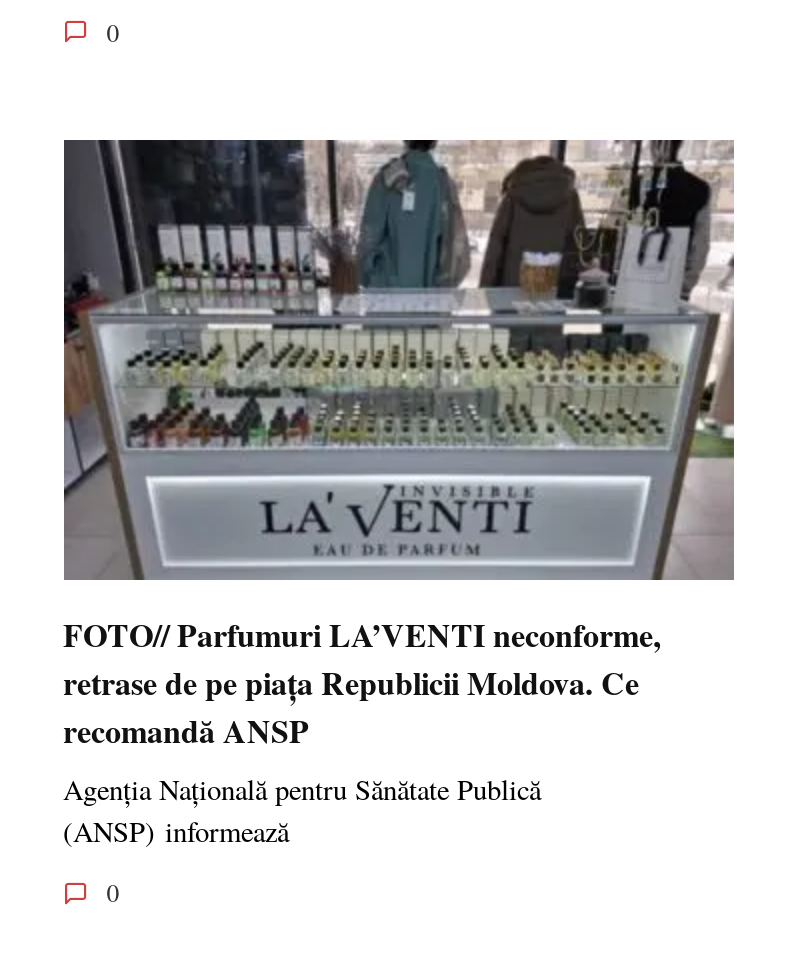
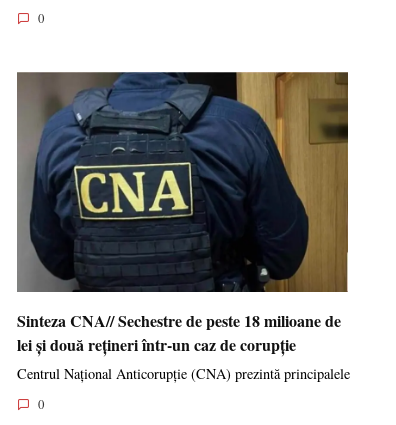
- [image]
- FOTO// Parfumuri LA’VENTI neconforme,
- retrase de pe piața Republicii Moldova. Ce
- recomandă ANSP
- Agenția Națională pentru Sănătate Publică
- (ANSP) informează
+ [image]
+ Sinteza CNA// Sechestre de peste 18 milioane de
+ lei și două rețineri într-un caz de corupție
+ Centrul Național Anticorupție (CNA) prezintă principalele
